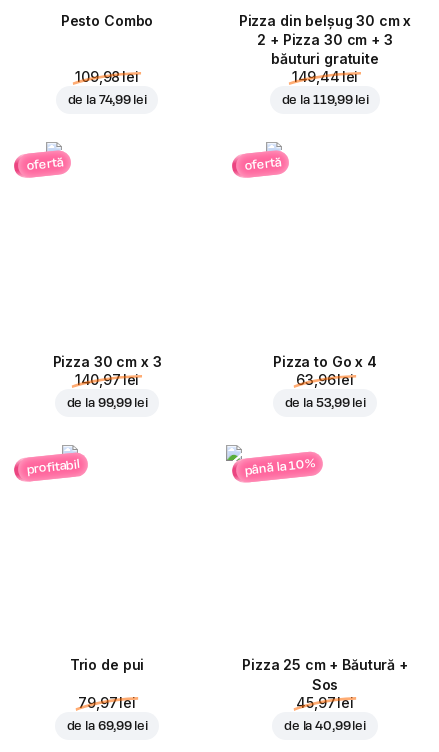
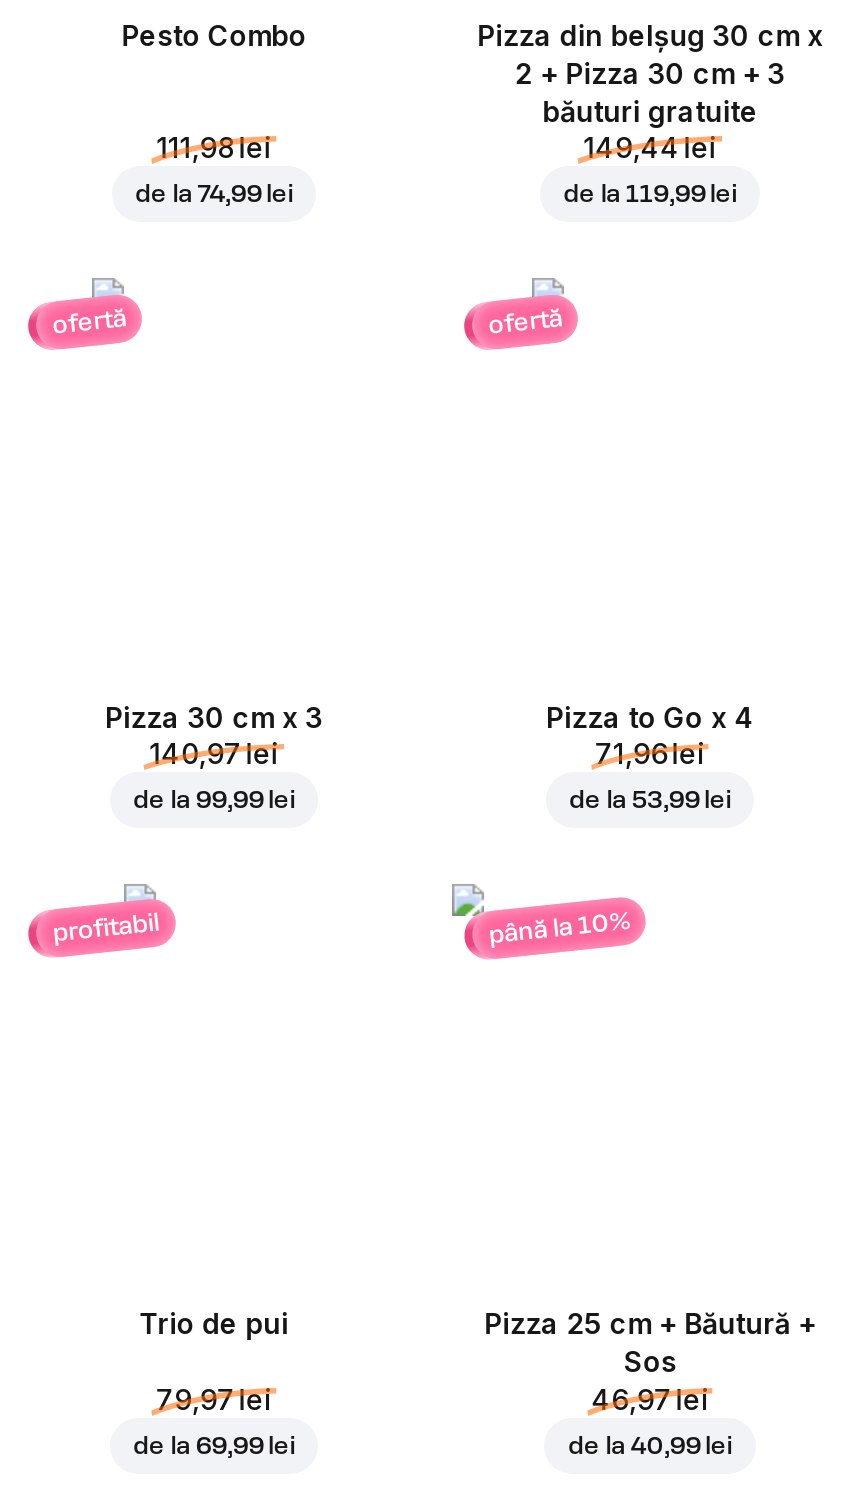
- 109,98 lei
+ 111,98 lei

- 63,96 lei
+ 71,96 lei

- 45,97 lei
+ 46,97 lei
